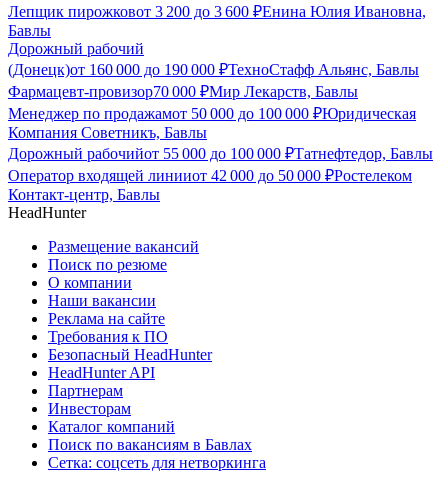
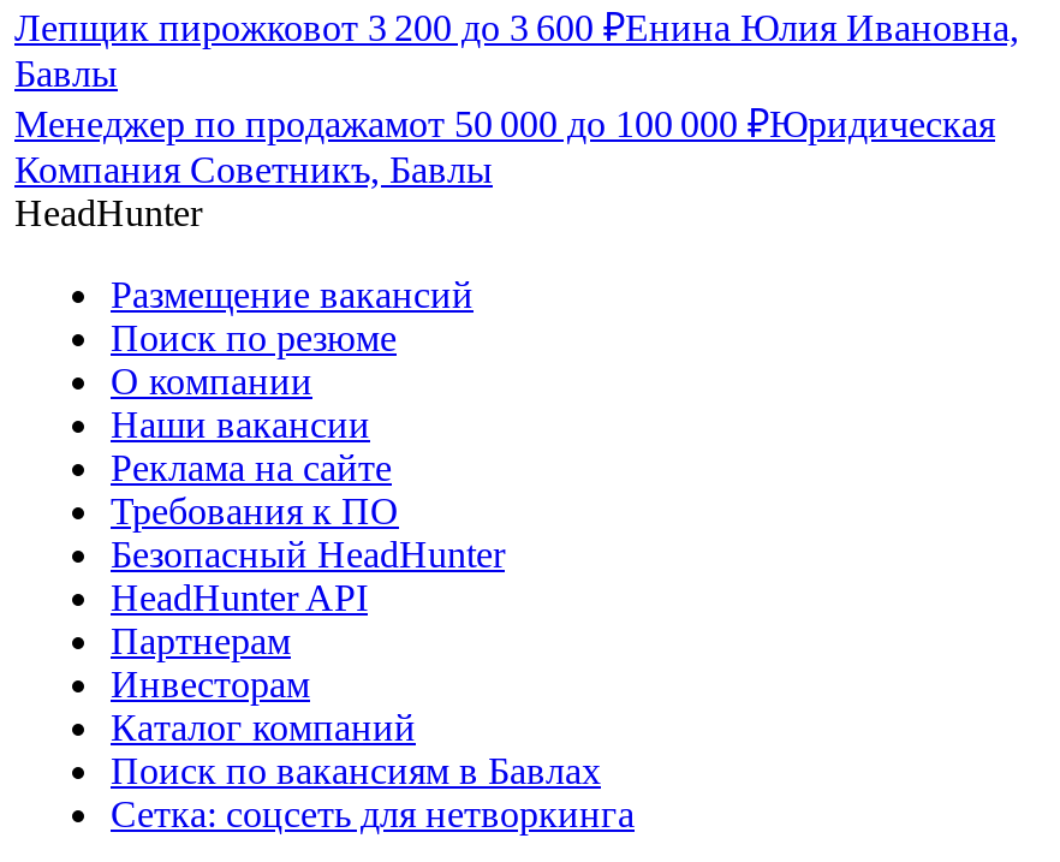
- Дорожный рабочий
- (Донецк)от 160 000 до 190 000 ₽ТехноСтафф Альянс, Бавлы
- Фармацевт-провизор70 000 ₽Мир Лекарств, Бавлы

- Дорожный рабочийот 55 000 до 100 000 ₽Татнефтедор, Бавлы
- Оператор входящей линииот 42 000 до 50 000 ₽Ростелеком
- Контакт-центр, Бавлы
